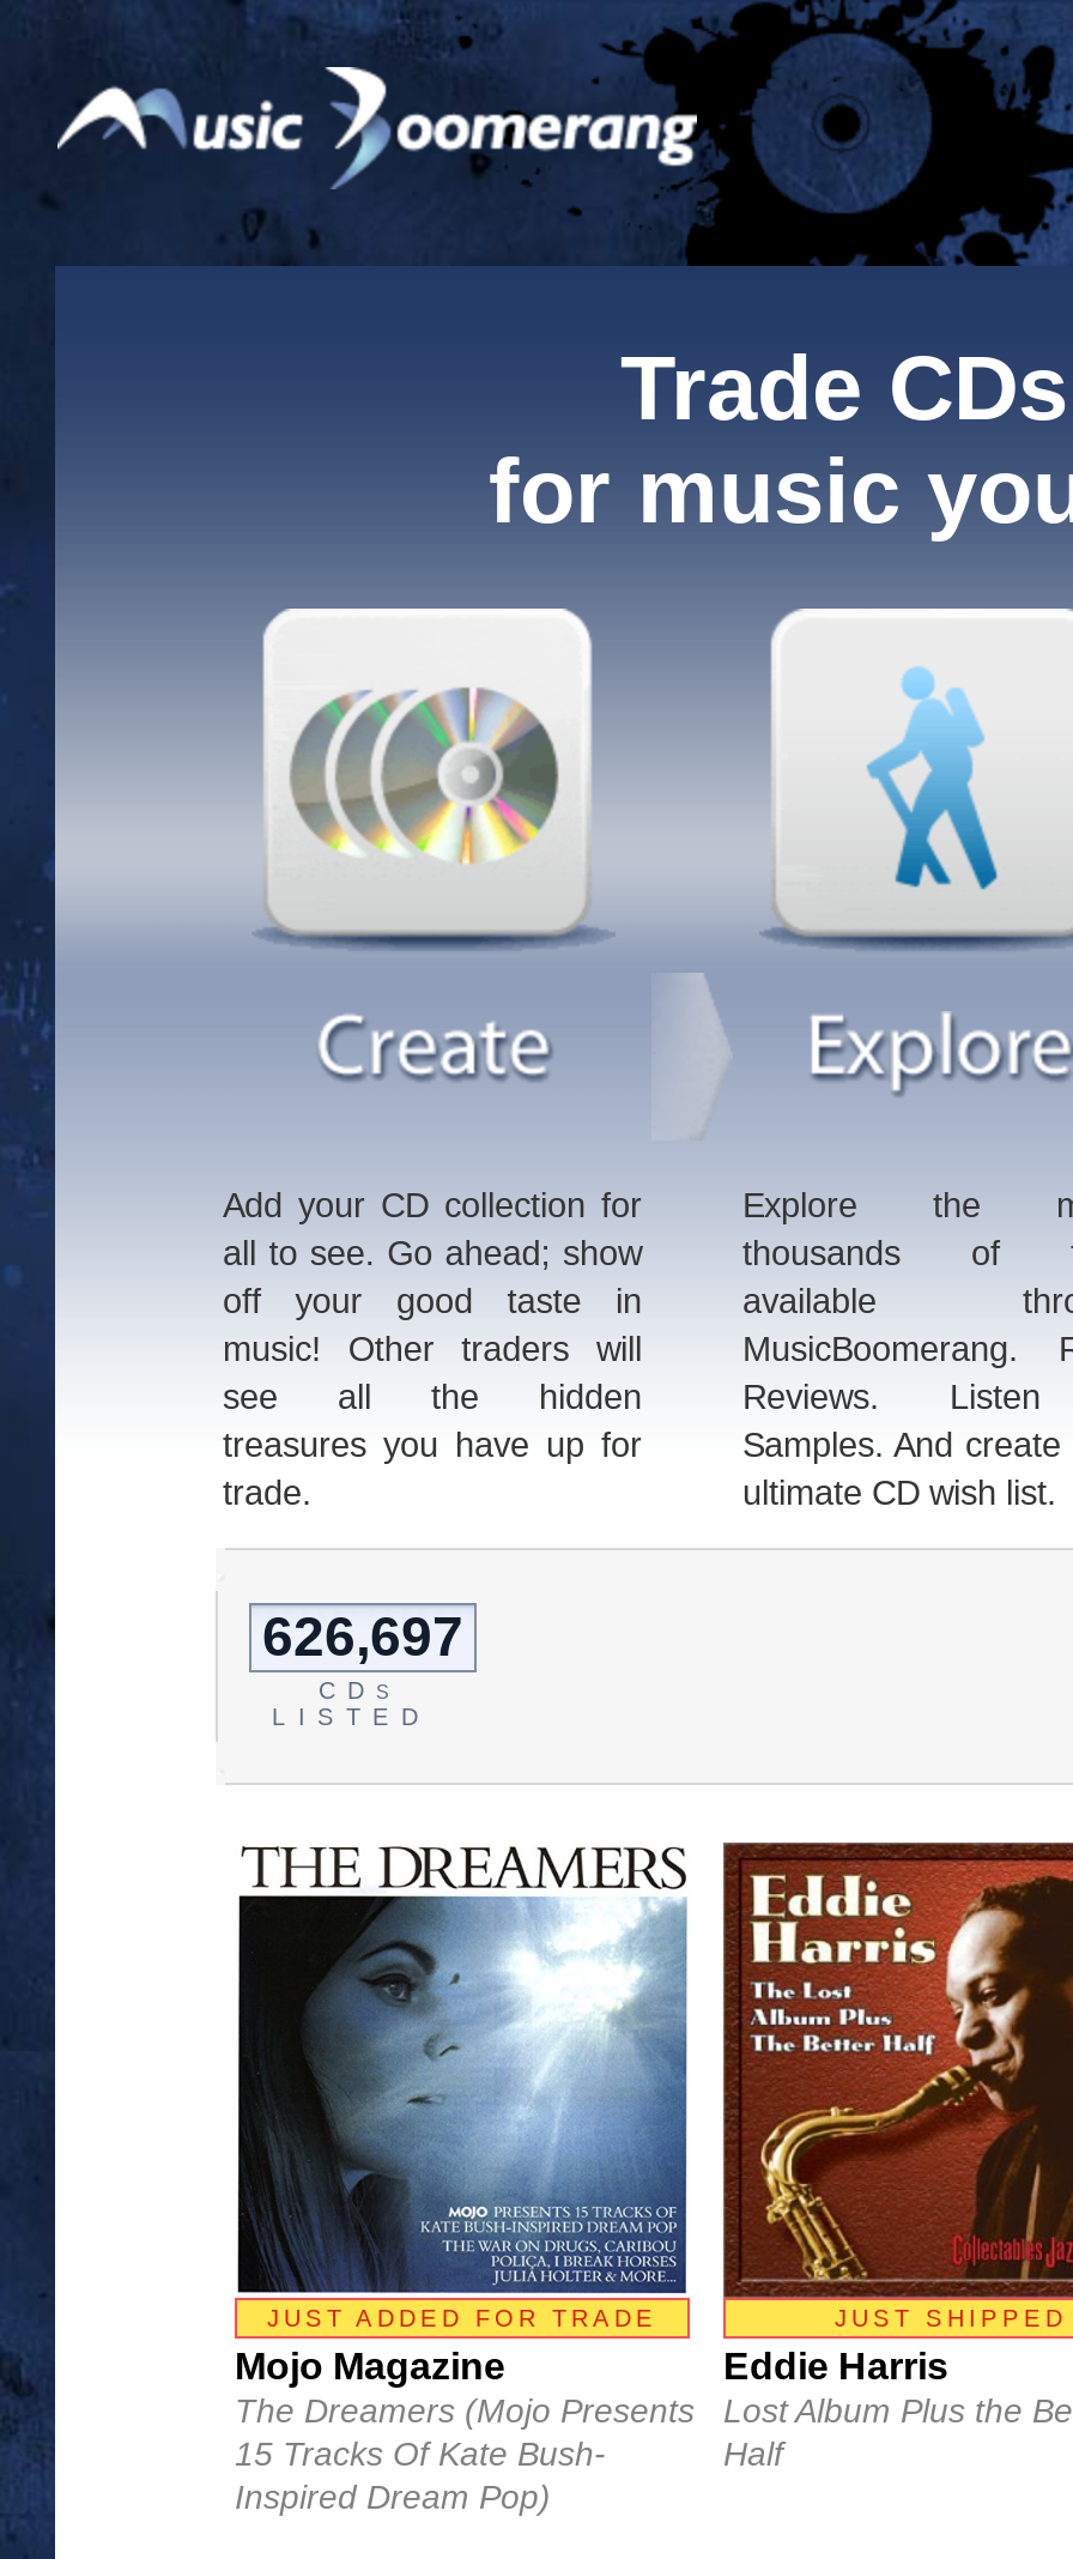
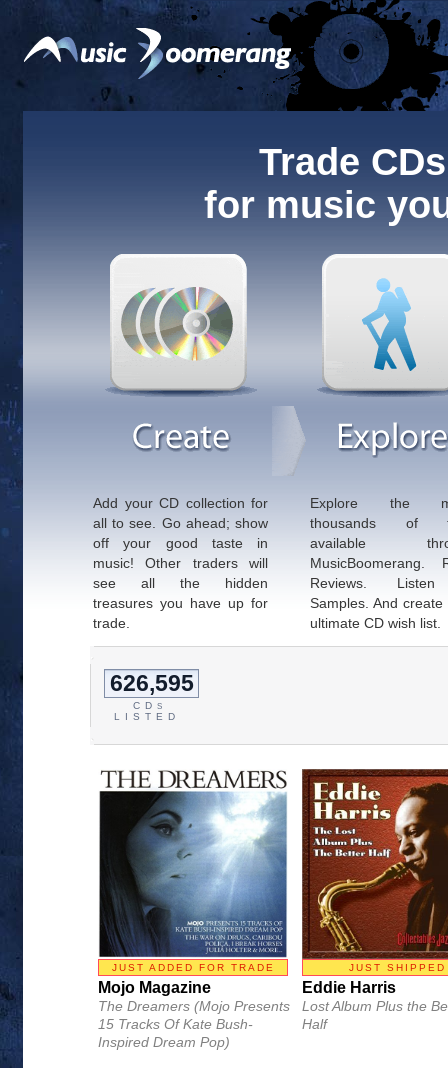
- 626,697
+ 626,595
